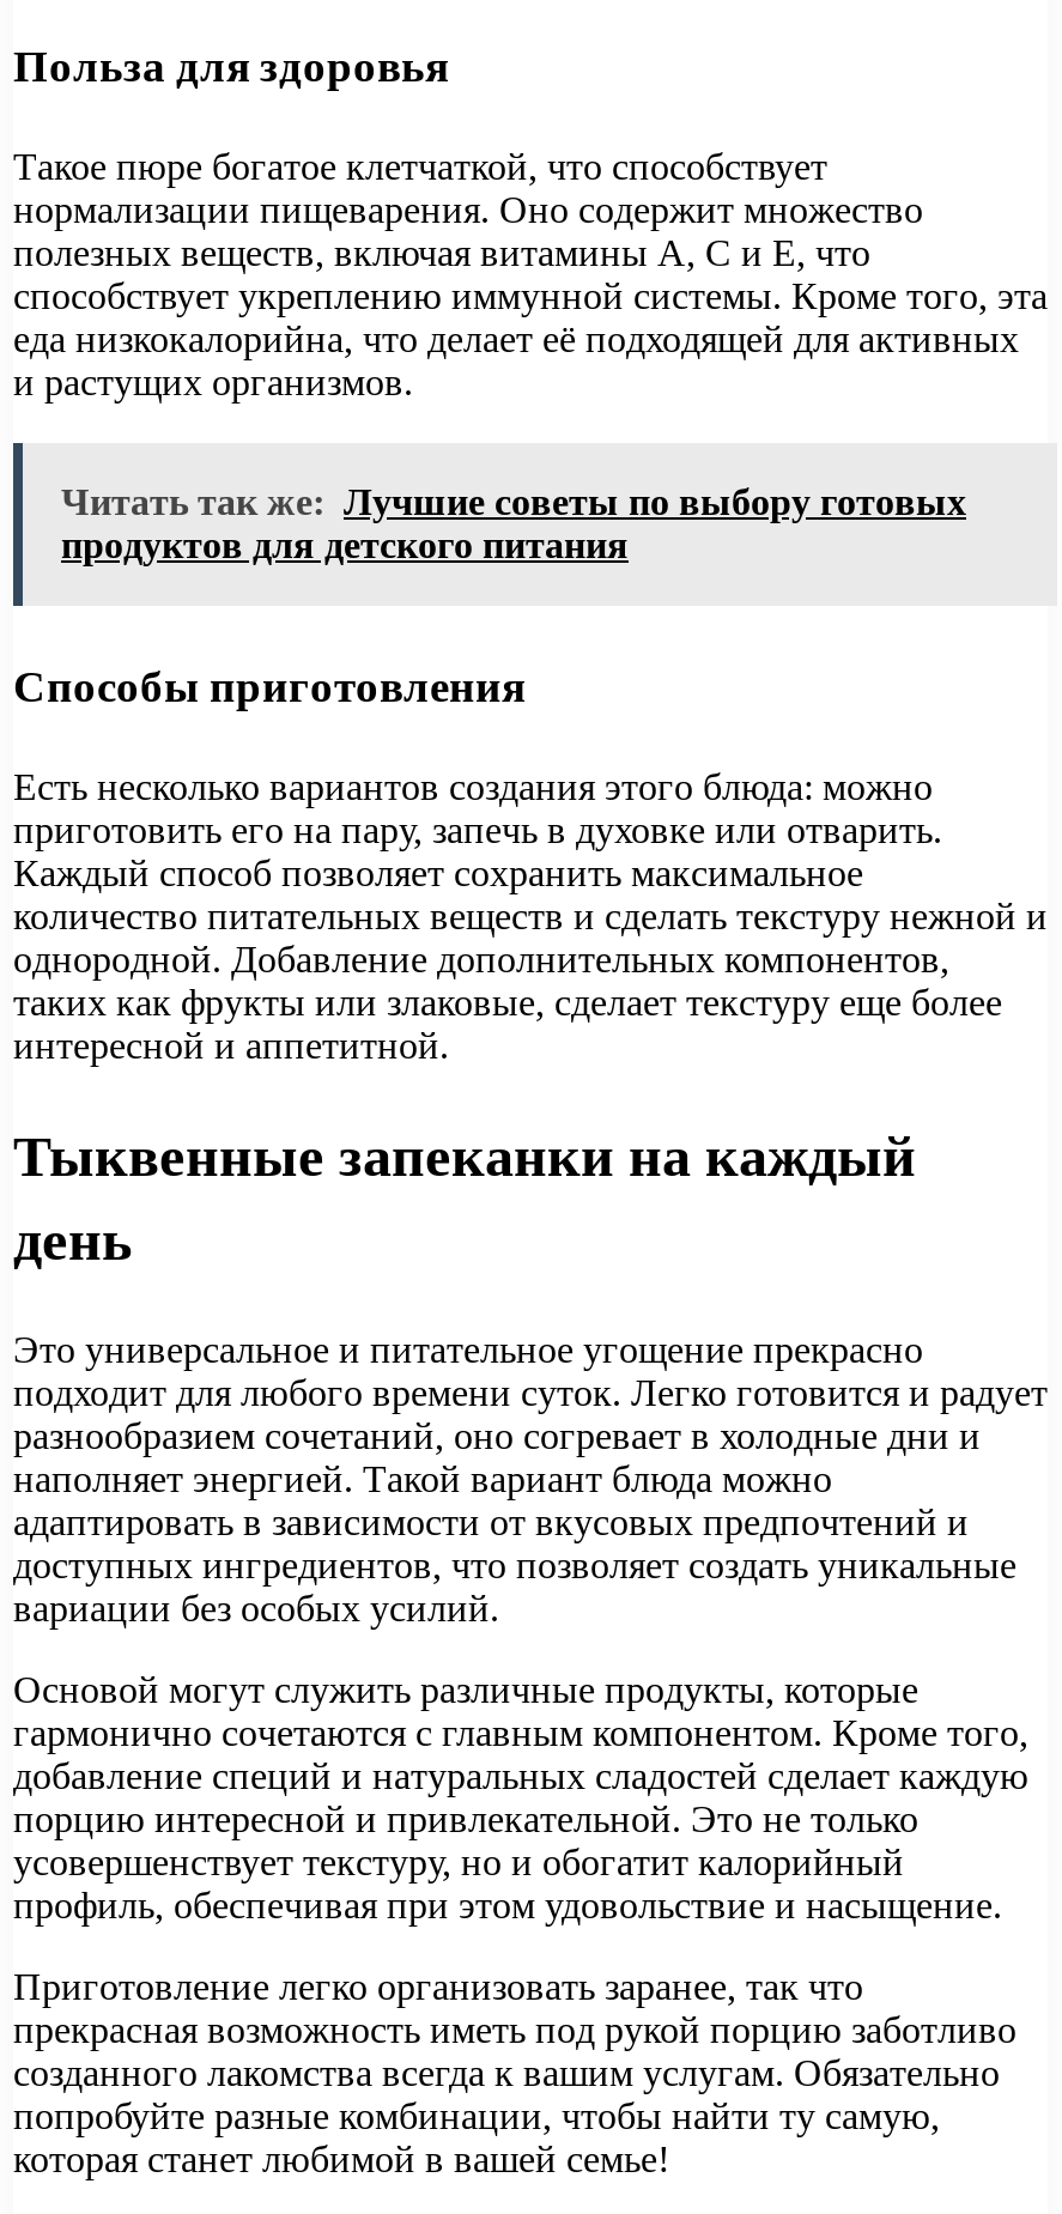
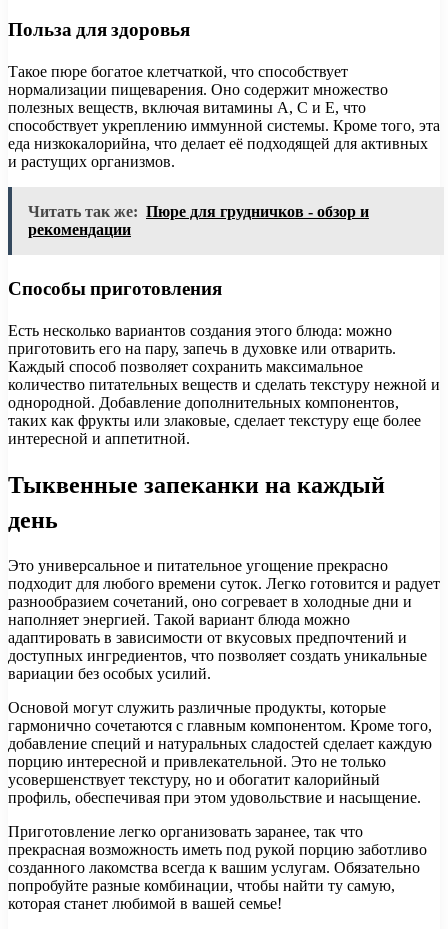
- Читать так же: Лучшие советы по выбору готовых
- продуктов для детского питания
+ Читать так же: Пюре для грудничков - обзор и
+ рекомендации
